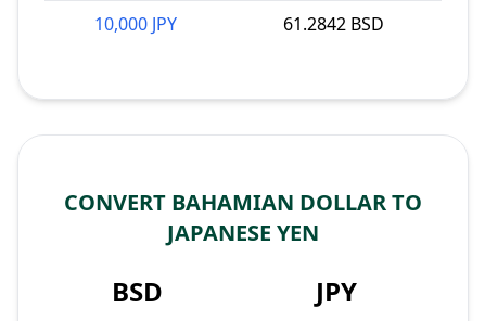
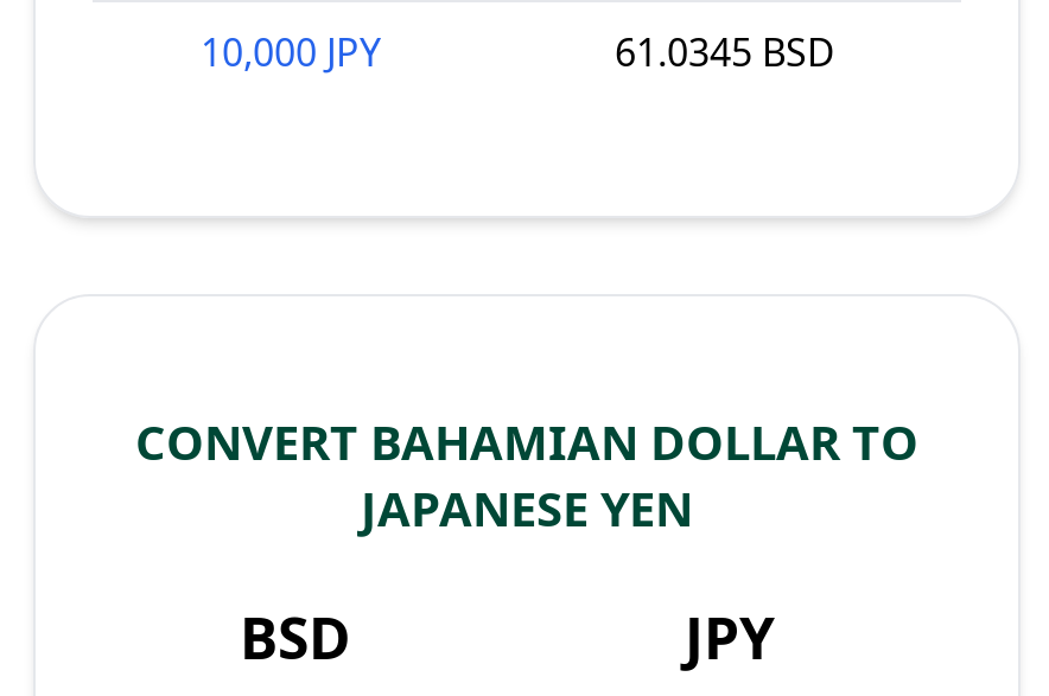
- 61.2842 BSD
+ 61.0345 BSD
